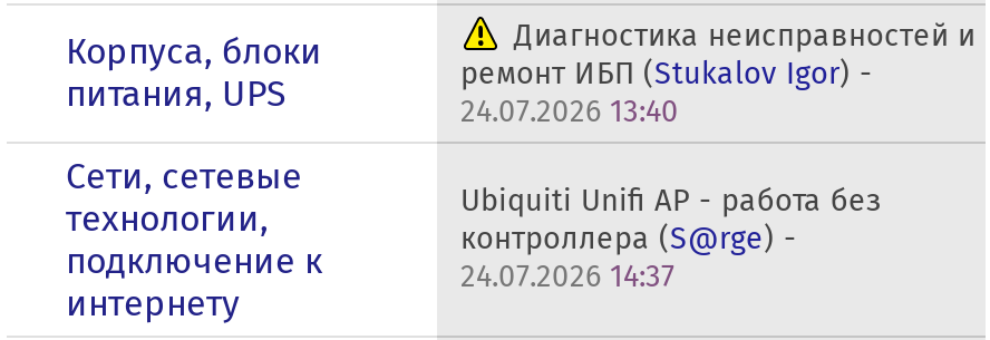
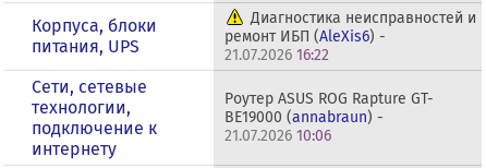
- ремонт ИБП (Stukalov Igor) -
- 24.07.2026 13:40
+ ремонт ИБП (AleXis6) -
+ 21.07.2026 16:22

- Ubiquiti Unifi AP - работа без
- контроллера (S@rge) -
- 24.07.2026 14:37
+ Роутер ASUS ROG Rapture GT-
+ BE19000 (annabraun) -
+ 21.07.2026 10:06
